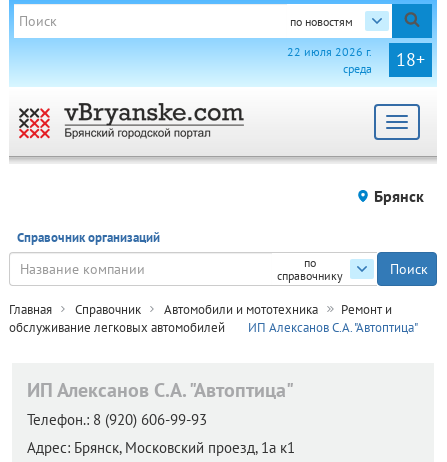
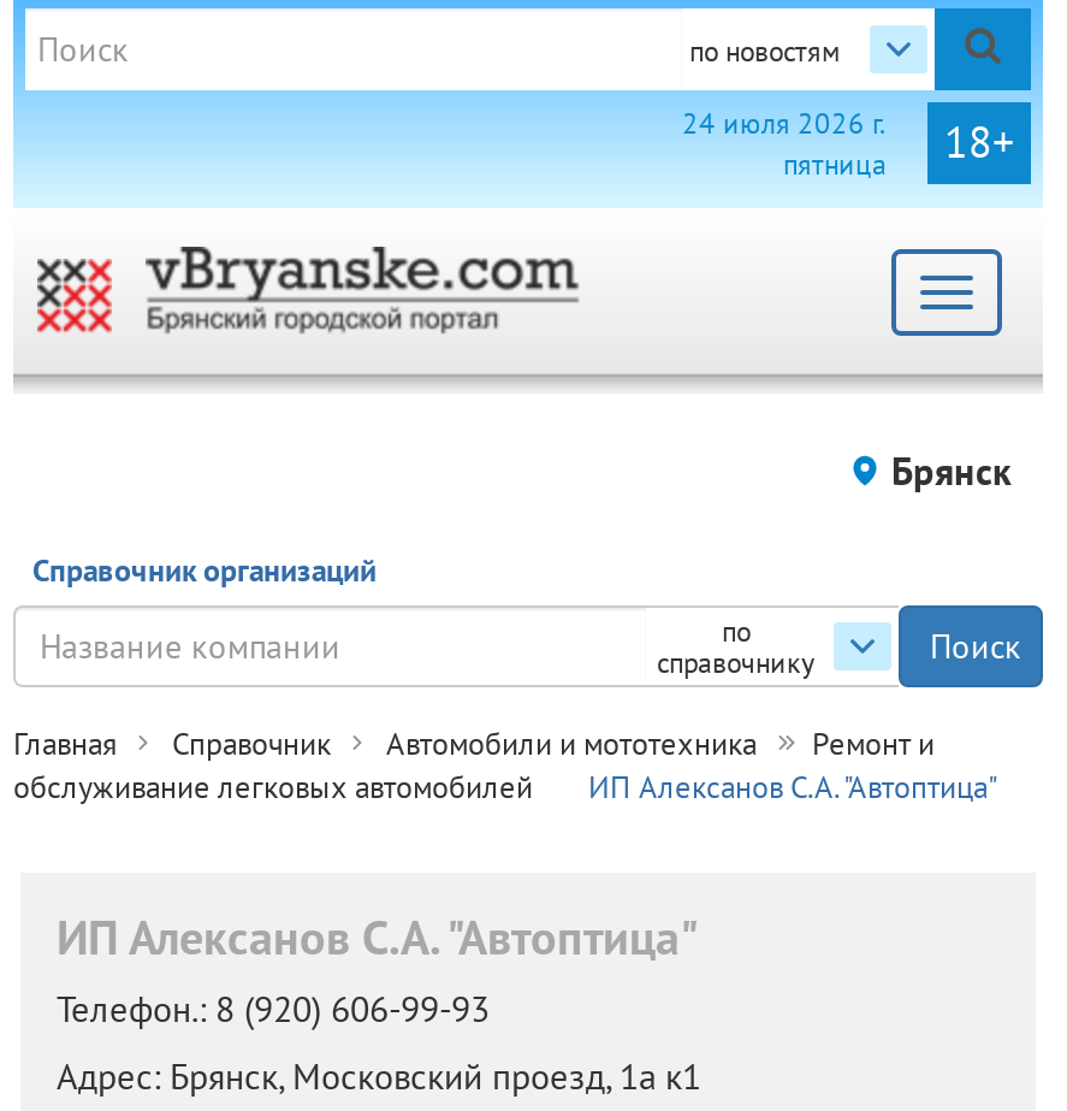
- 22 июля 2026 г.
- среда
+ 24 июля 2026 г.
+ пятница
